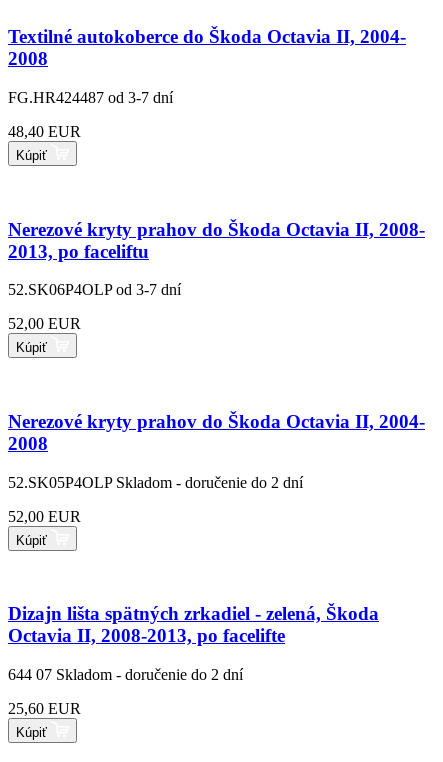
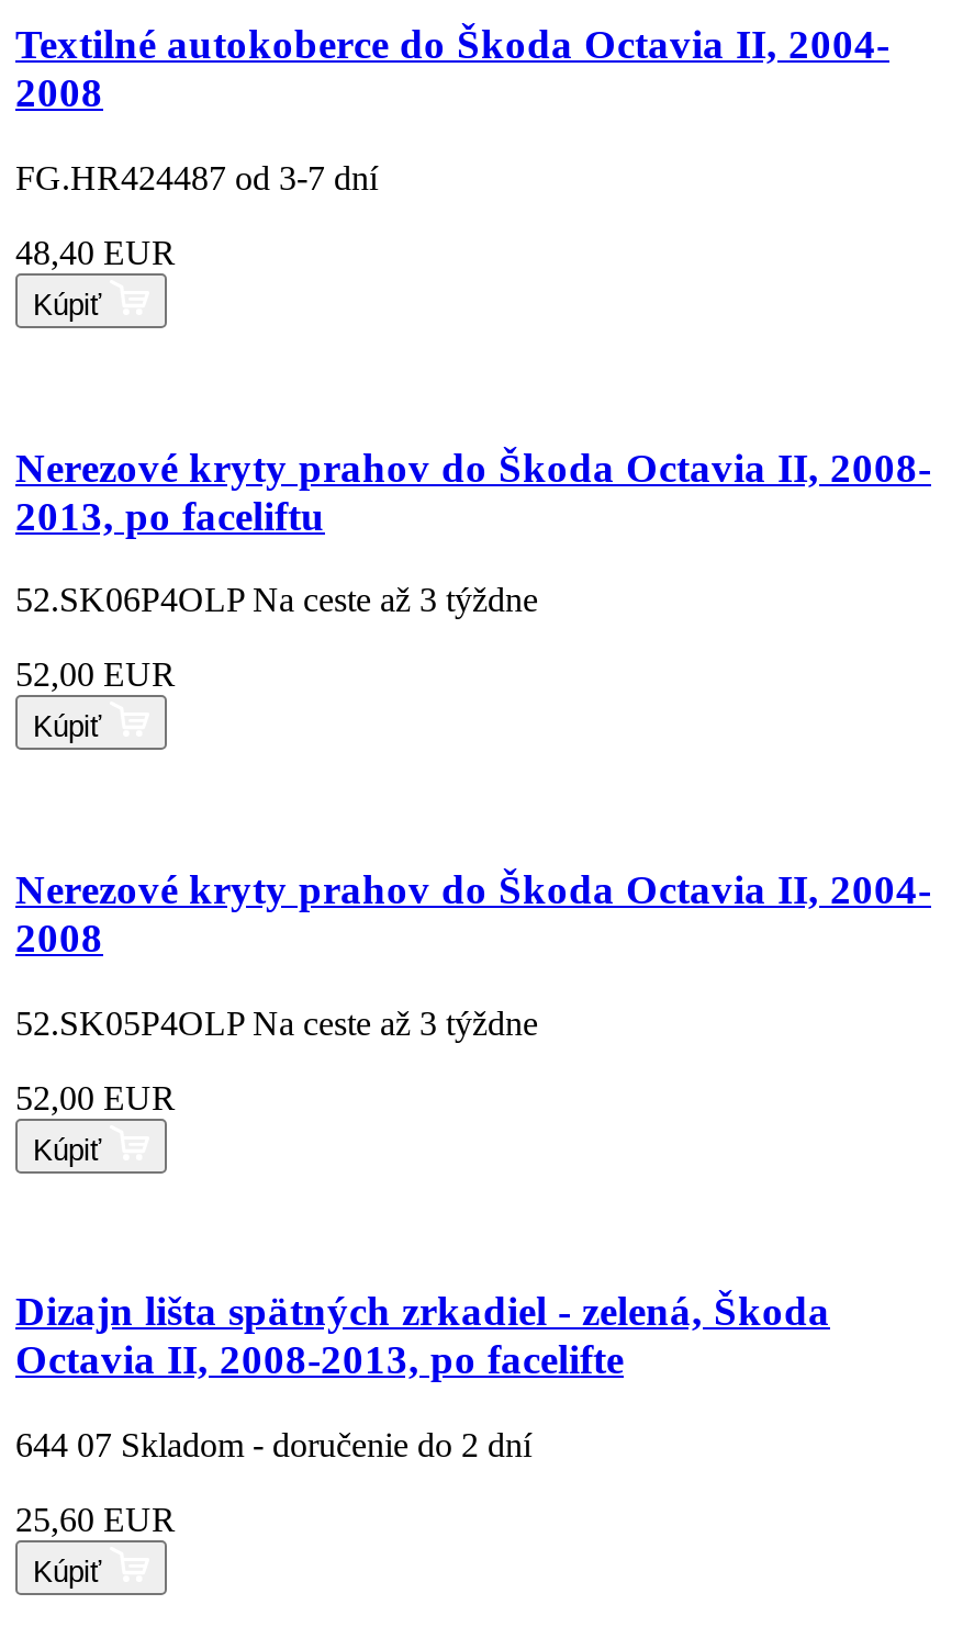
- 52.SK06P4OLP od 3-7 dní
+ 52.SK06P4OLP Na ceste až 3 týždne

- 52.SK05P4OLP Skladom - doručenie do 2 dní
+ 52.SK05P4OLP Na ceste až 3 týždne
